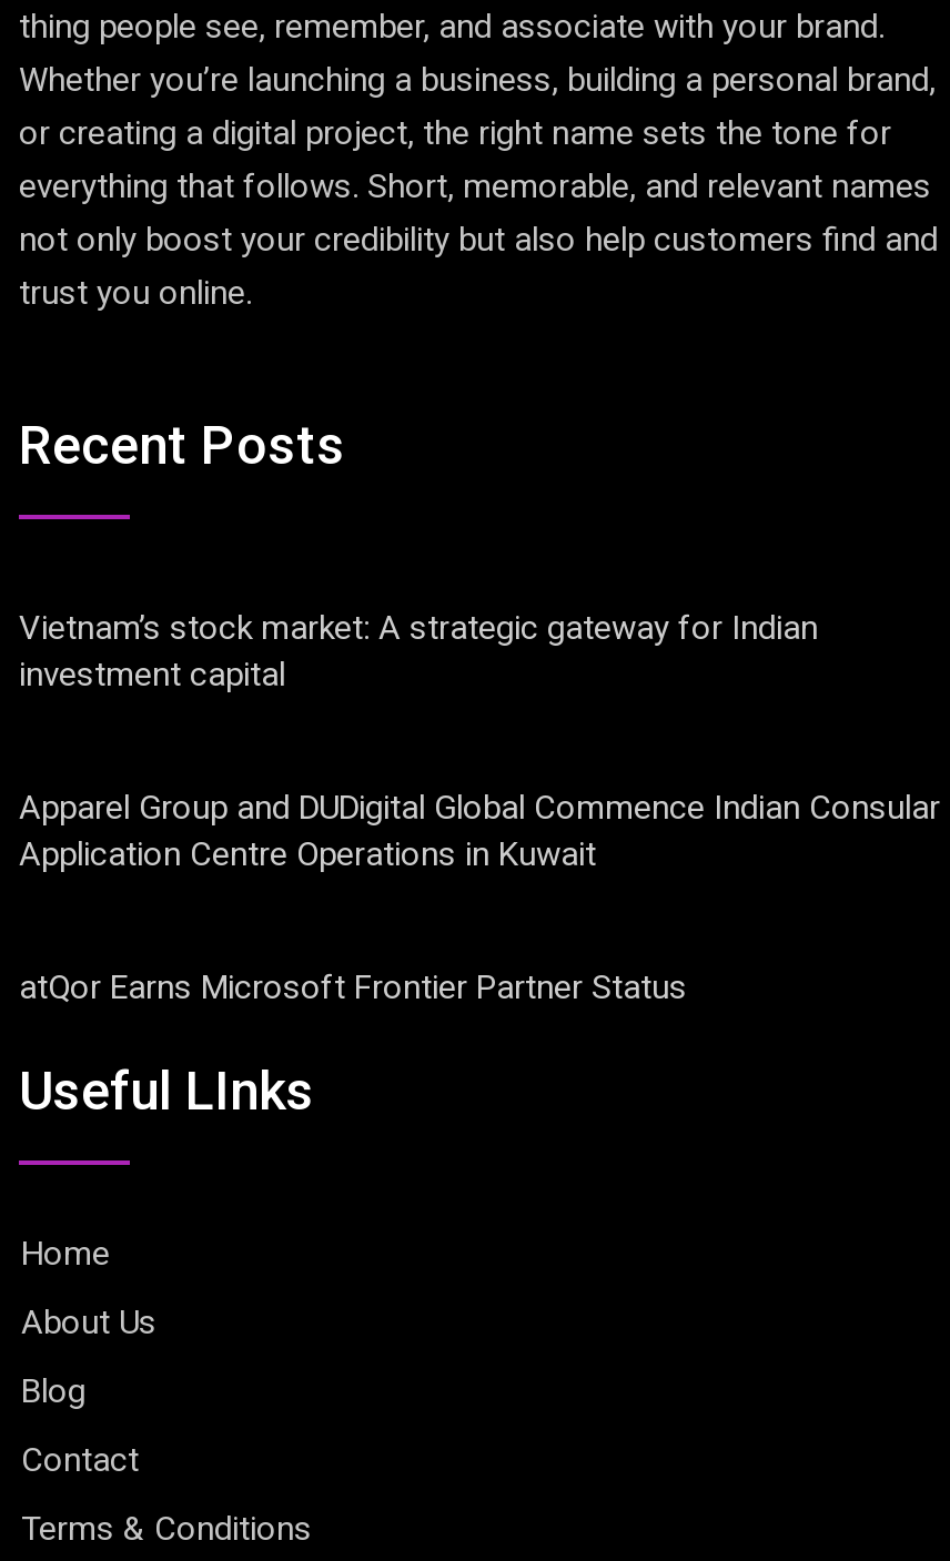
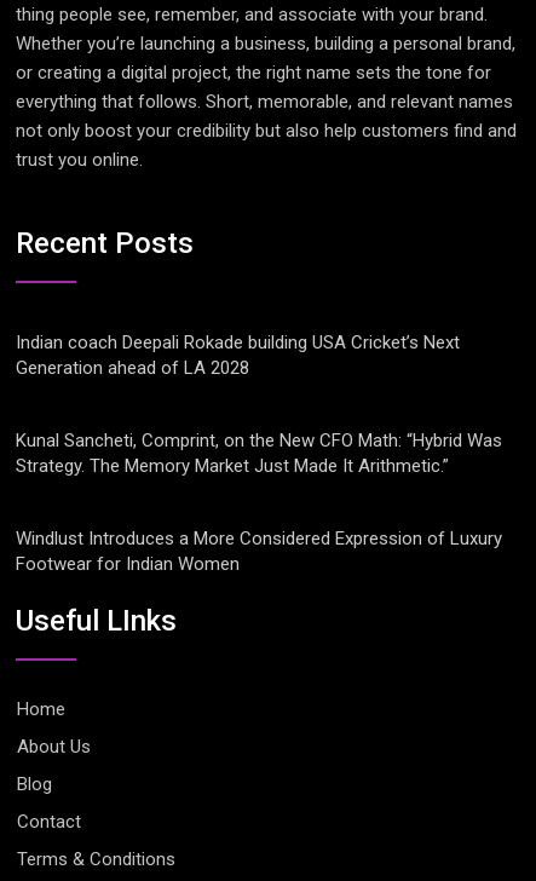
- Vietnam’s stock market: A strategic gateway for Indian
- investment capital
+ Indian coach Deepali Rokade building USA Cricket’s Next
+ Generation ahead of LA 2028

- Apparel Group and DUDigital Global Commence Indian Consular
- Application Centre Operations in Kuwait
+ Kunal Sancheti, Comprint, on the New CFO Math: “Hybrid Was
+ Strategy. The Memory Market Just Made It Arithmetic.”

- atQor Earns Microsoft Frontier Partner Status
+ Windlust Introduces a More Considered Expression of Luxury
+ Footwear for Indian Women
